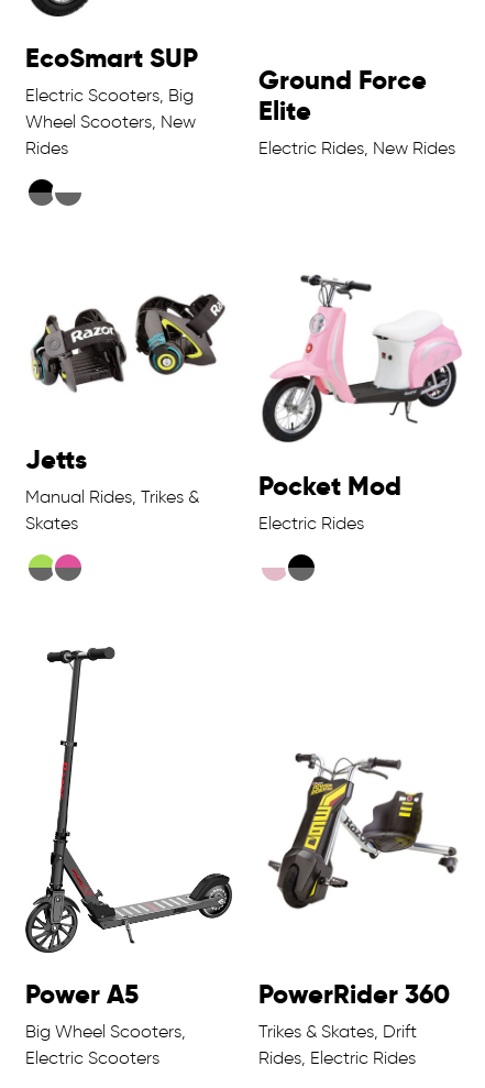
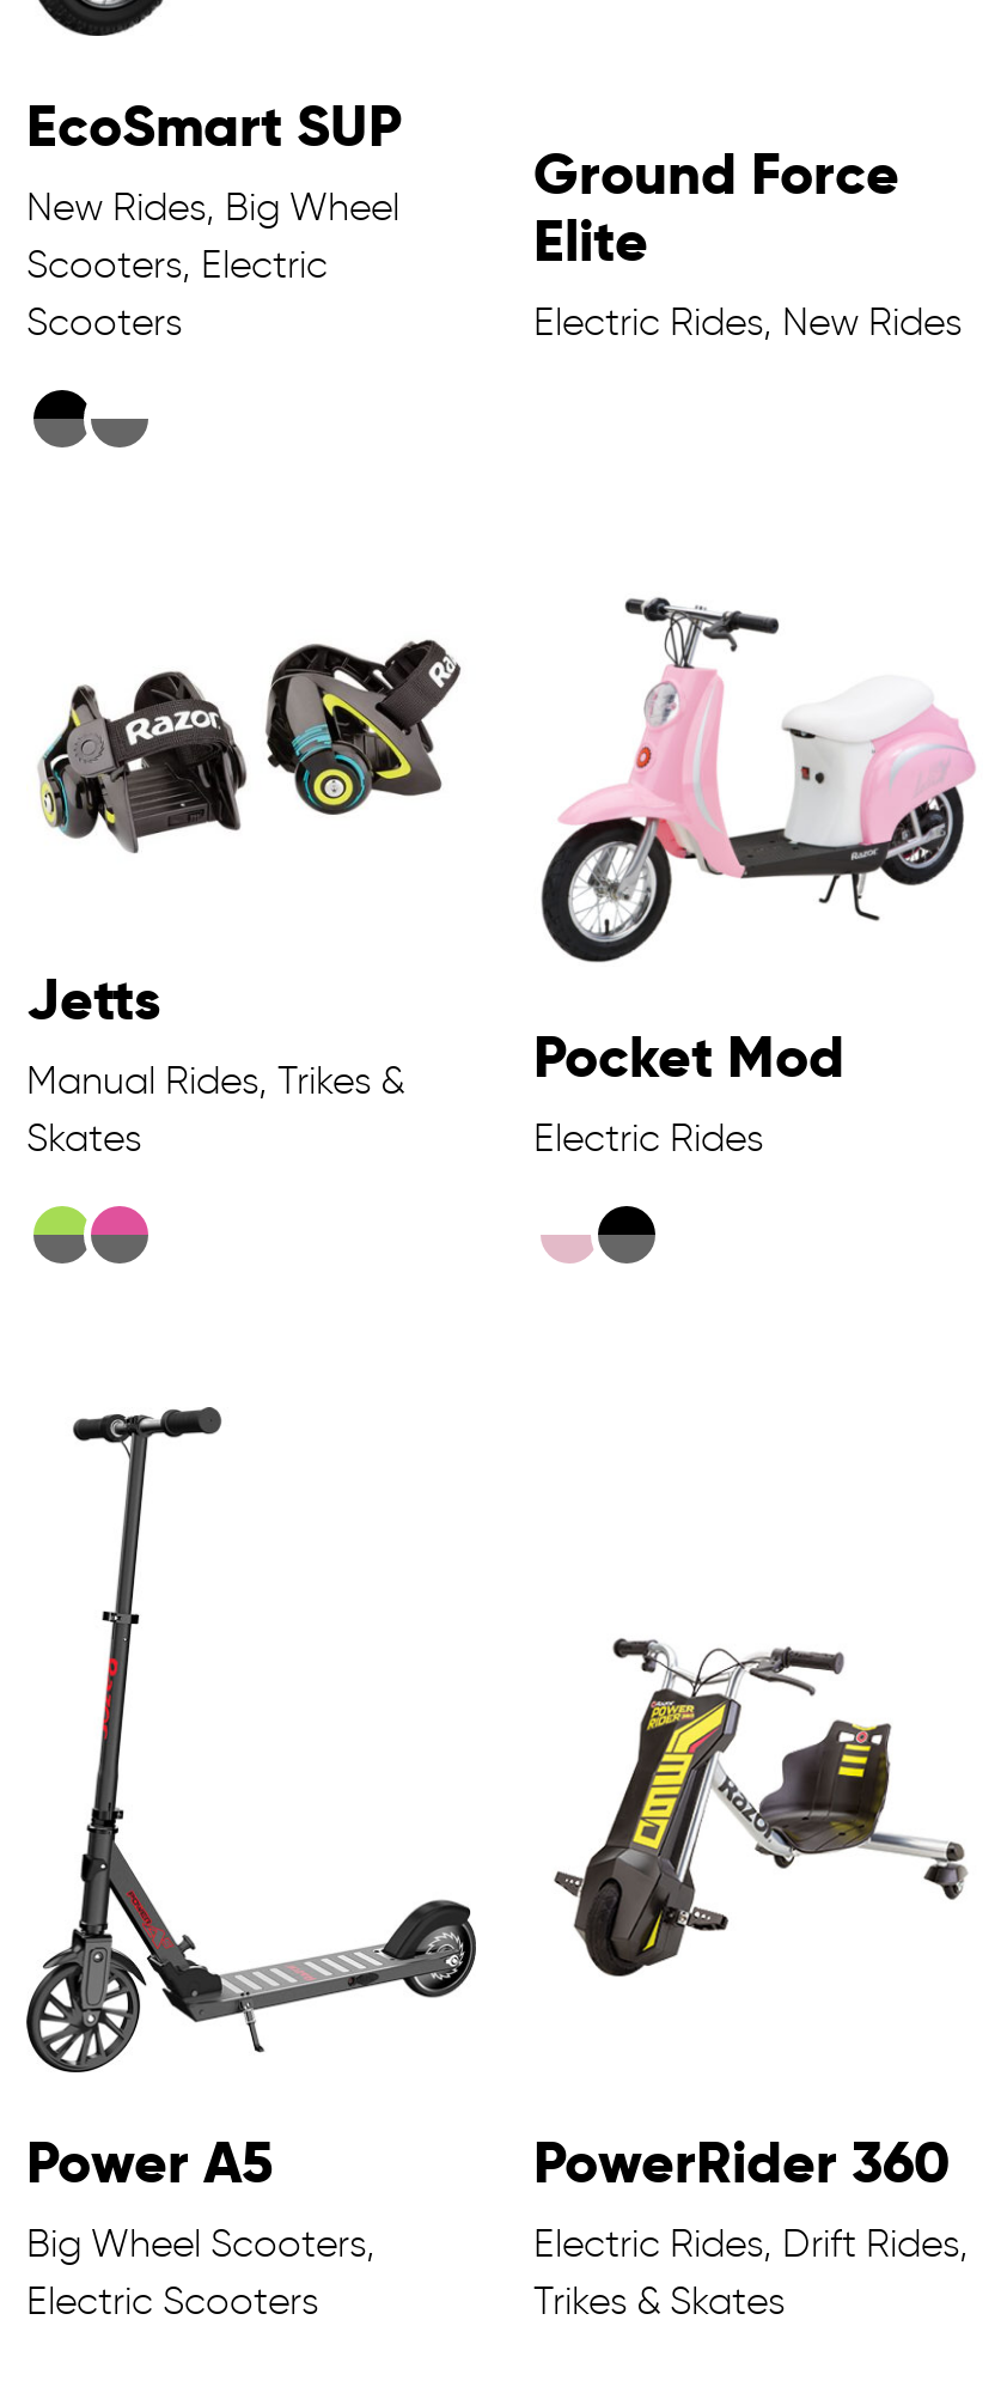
- Electric Scooters, Big
- Wheel Scooters, New
- Rides
+ New Rides, Big Wheel
+ Scooters, Electric
+ Scooters

- Trikes & Skates, Drift
- Rides, Electric Rides
+ Electric Rides, Drift Rides,
+ Trikes & Skates
